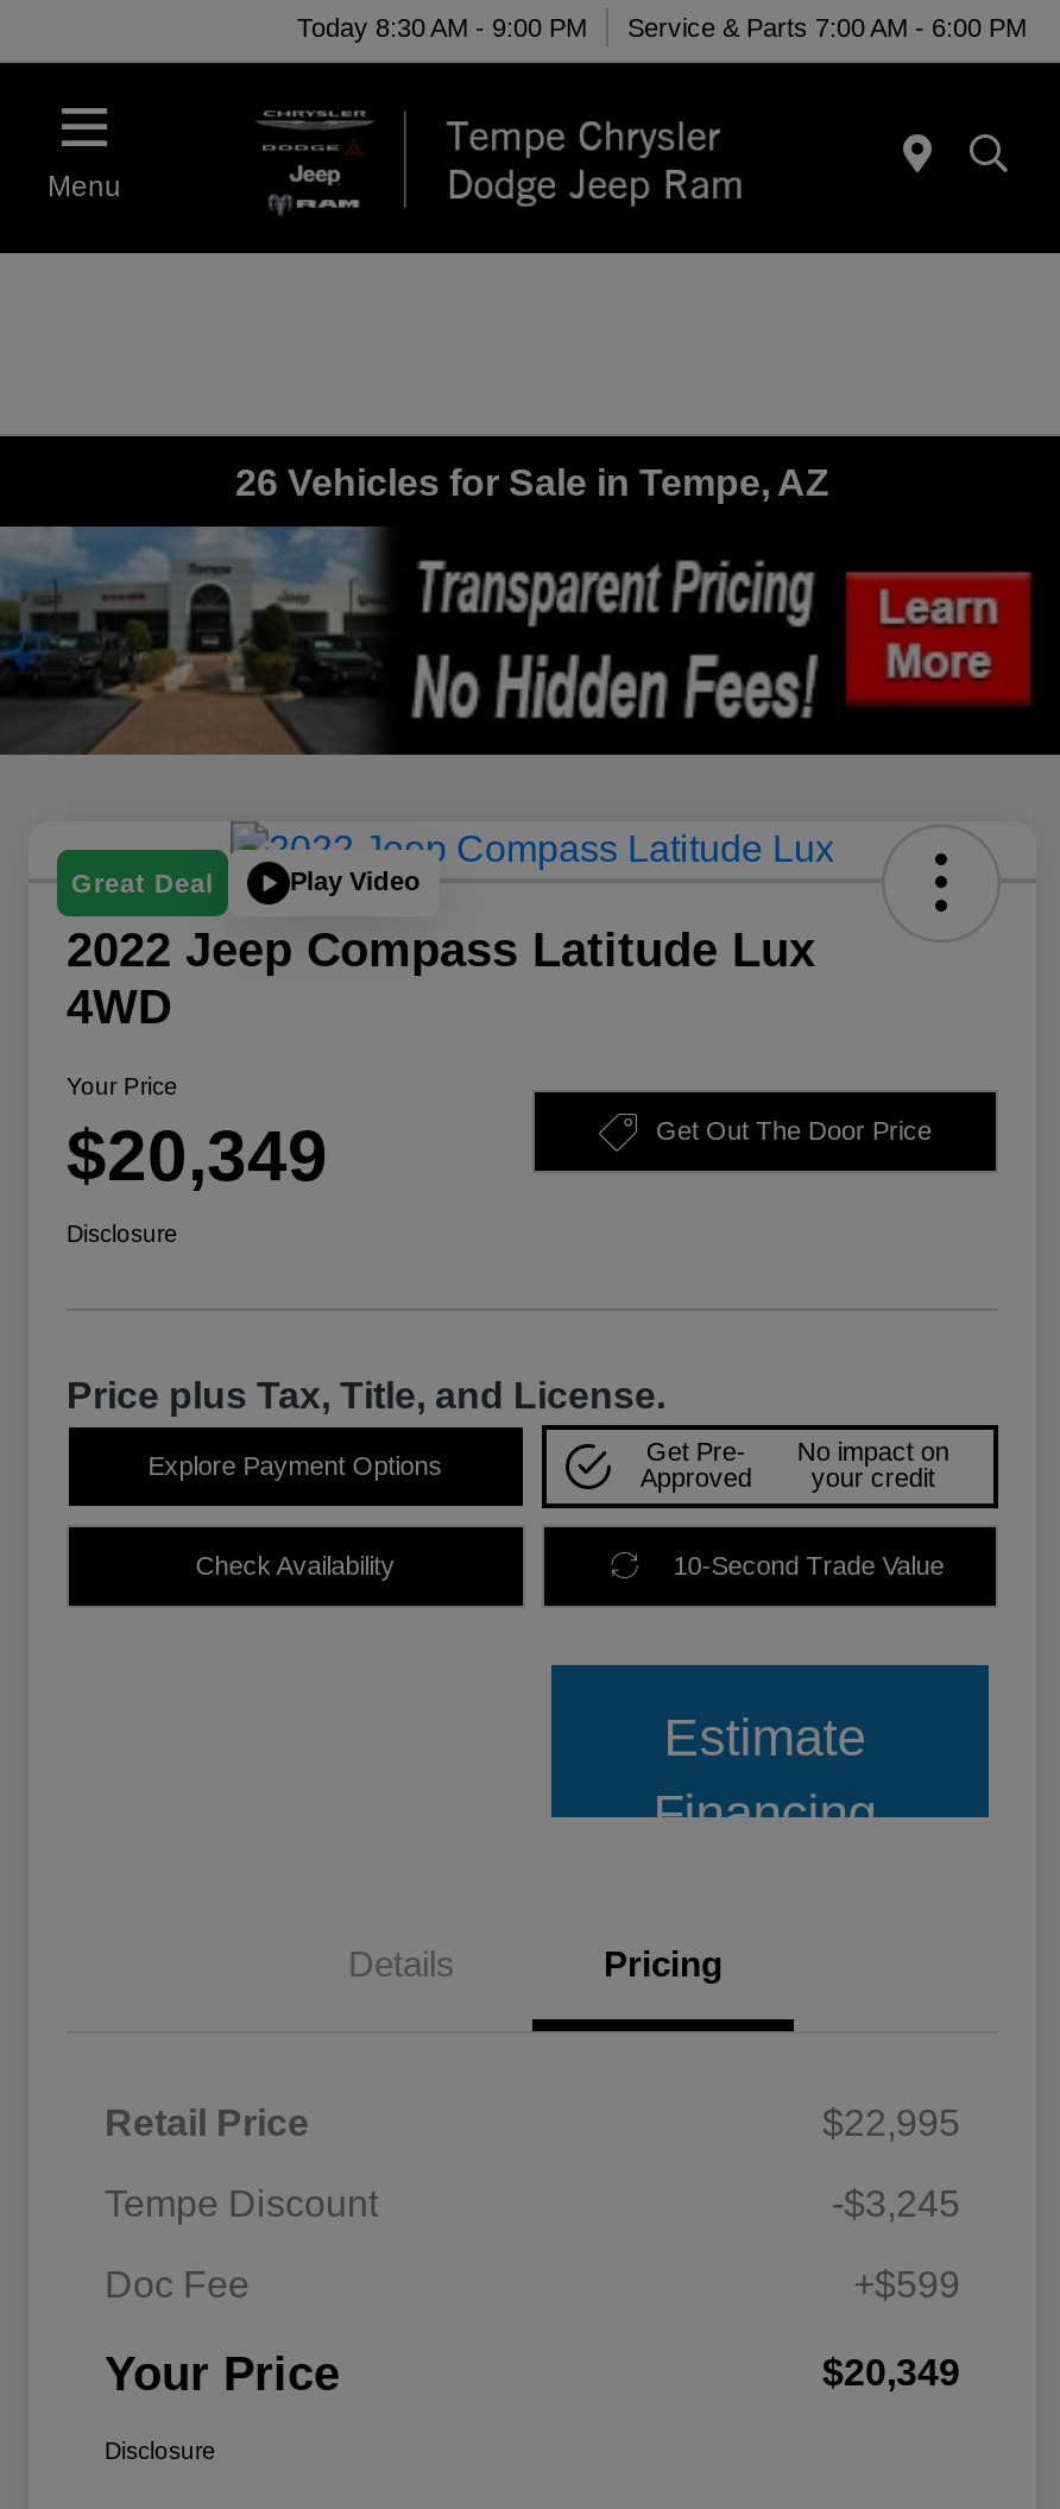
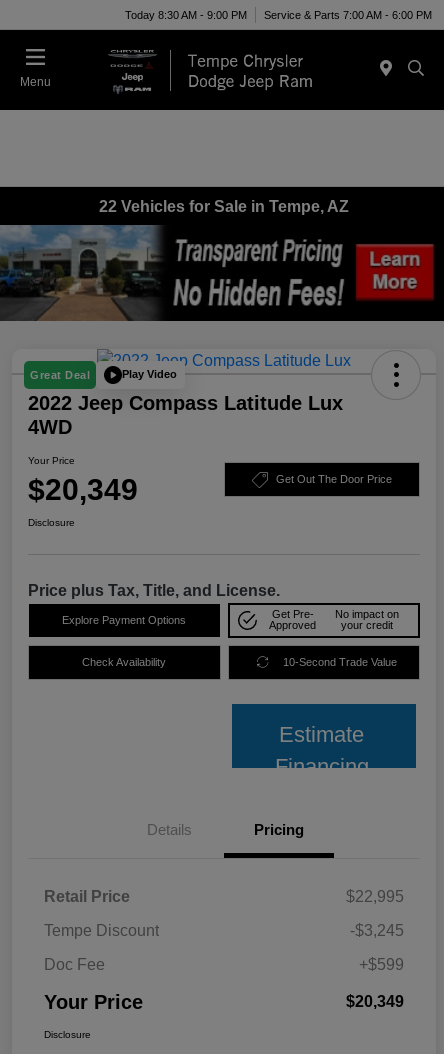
- 26 Vehicles for Sale in Tempe, AZ
+ 22 Vehicles for Sale in Tempe, AZ
